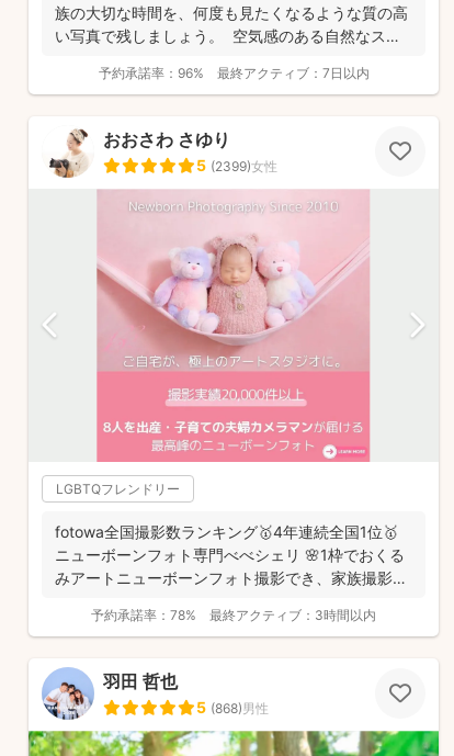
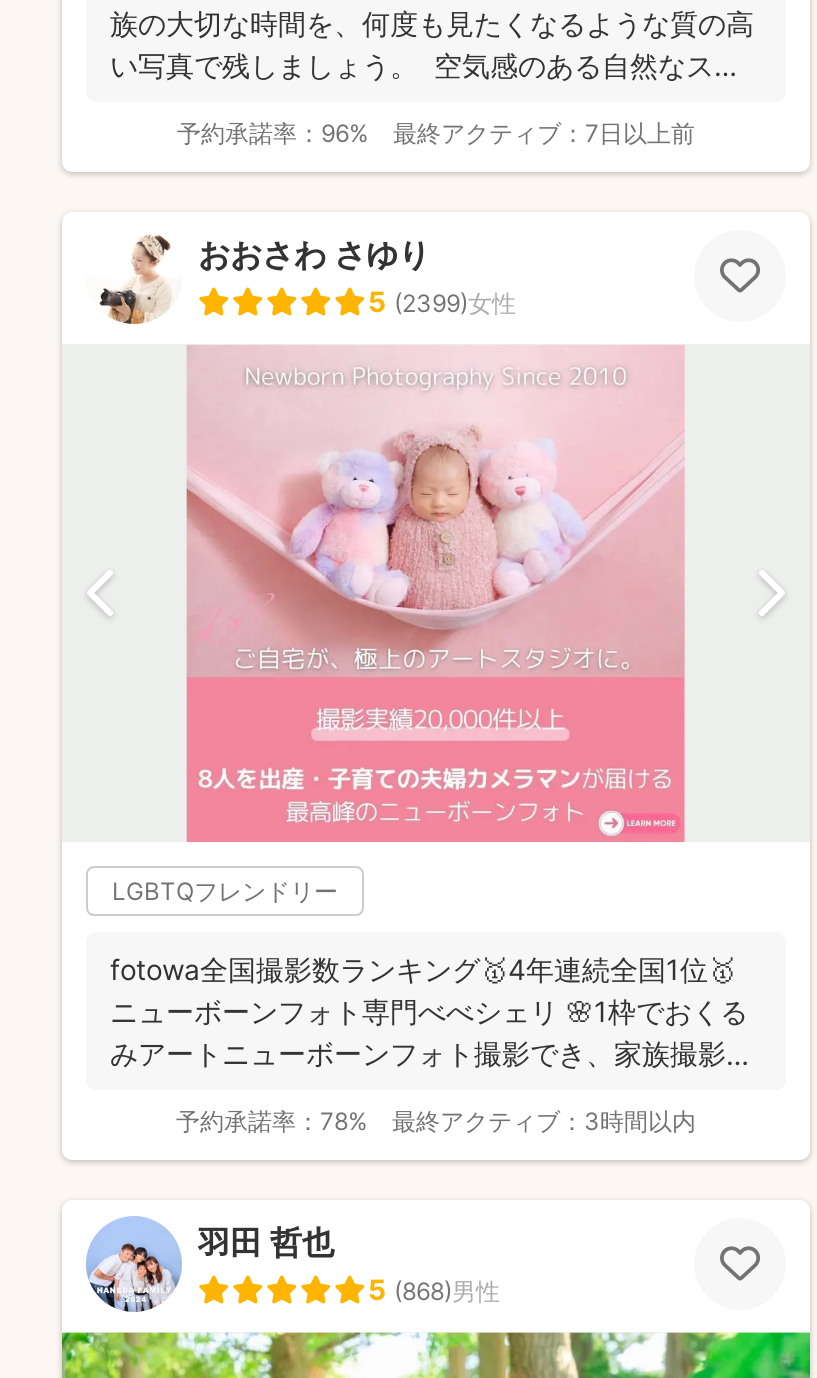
- 最終アクティブ：7日以内
+ 最終アクティブ：7日以上前
